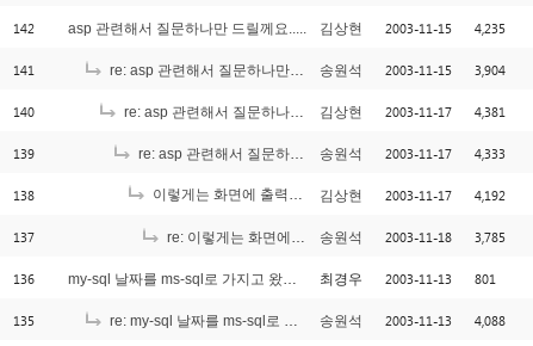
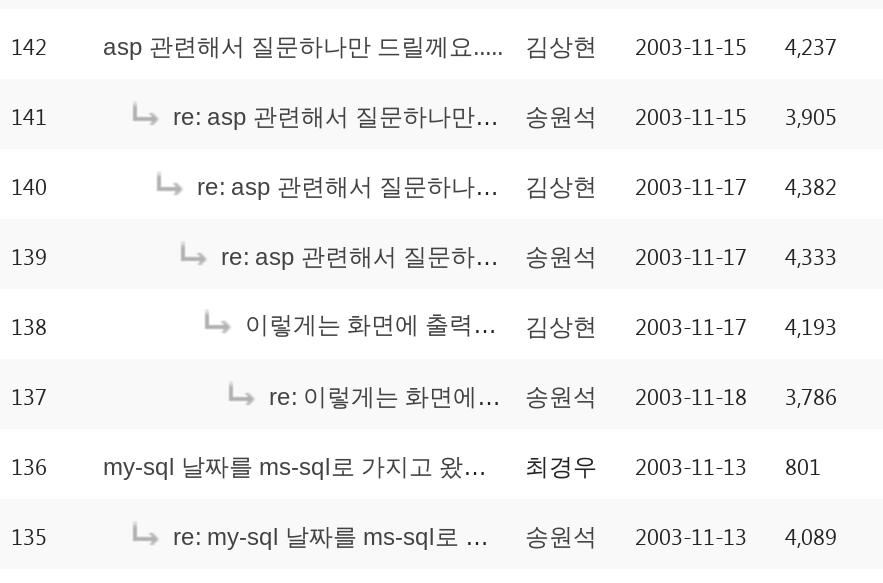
- 142 asp 관련해서 질문하나만 드릴께요..... 김상현 2003-11-15 4,235
+ 142 asp 관련해서 질문하나만 드릴께요..... 김상현 2003-11-15 4,237

- 3,904
+ 3,905

- 4,381
+ 4,382

- 4,192
+ 4,193

- 3,785
+ 3,786

- 송원석 2003-11-13 4,088
+ 송원석 2003-11-13 4,089
